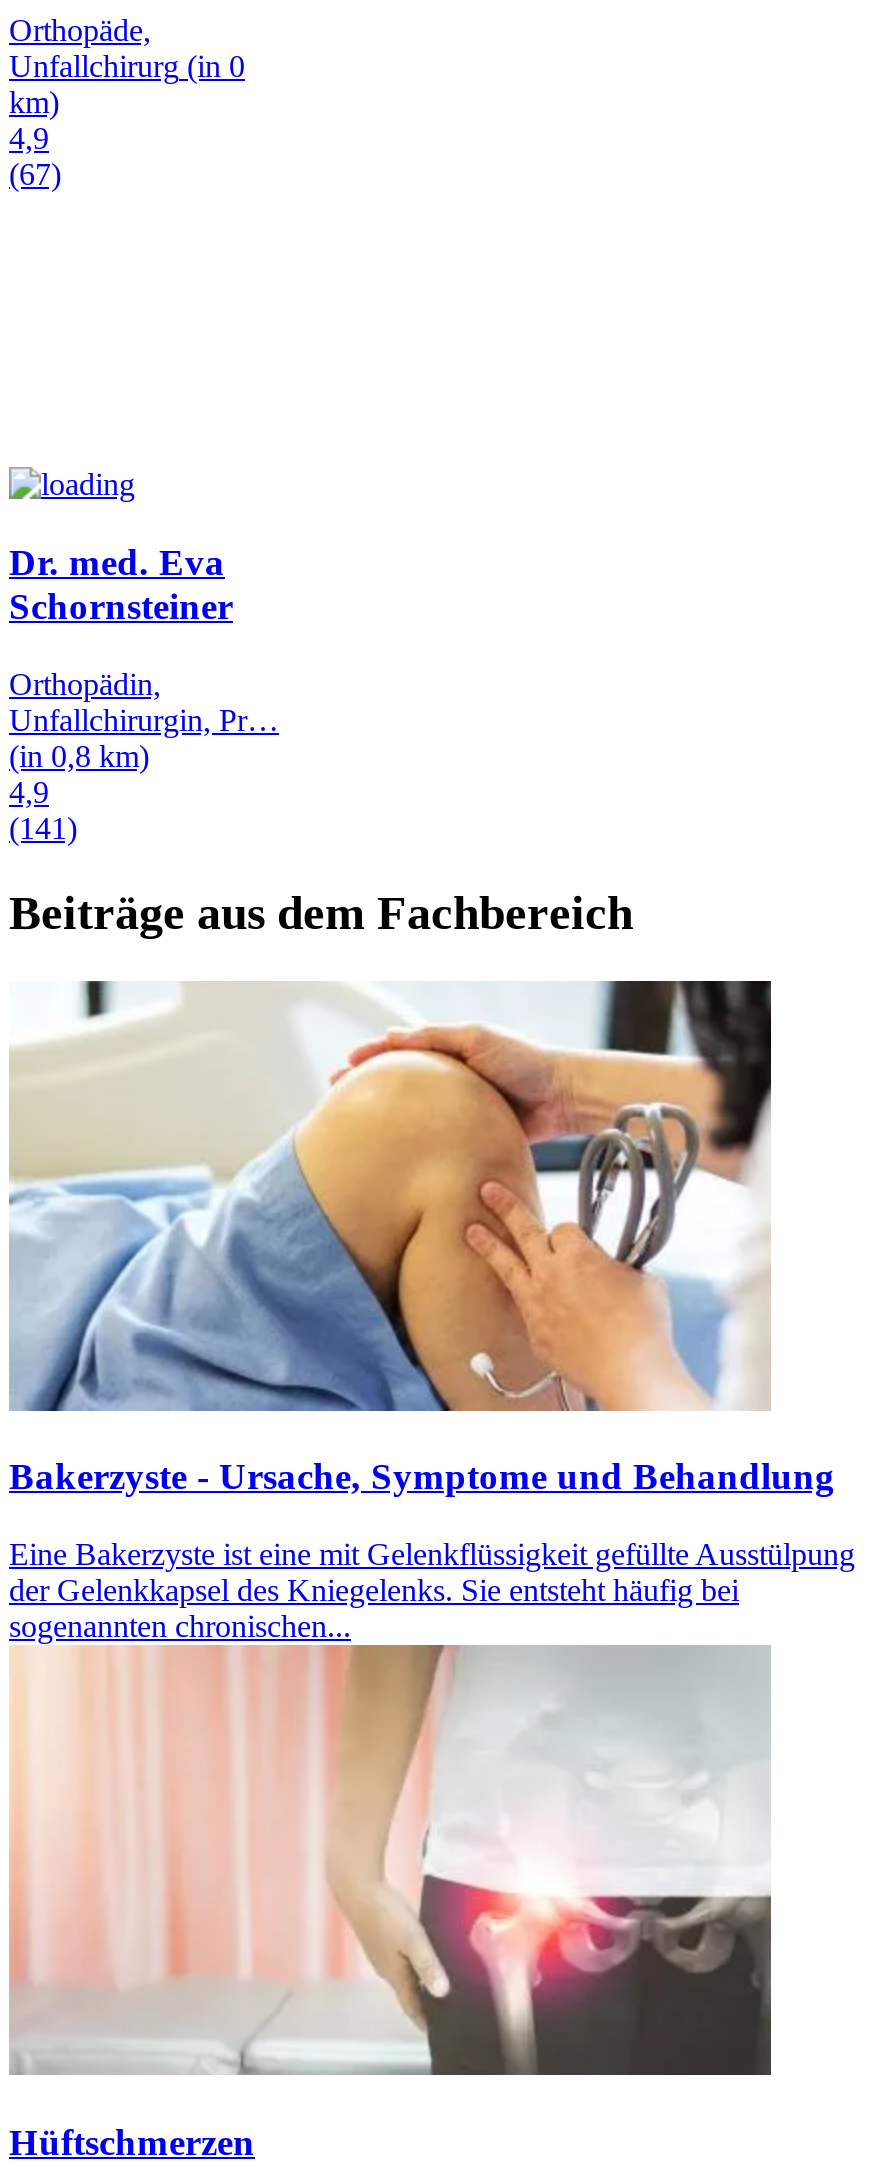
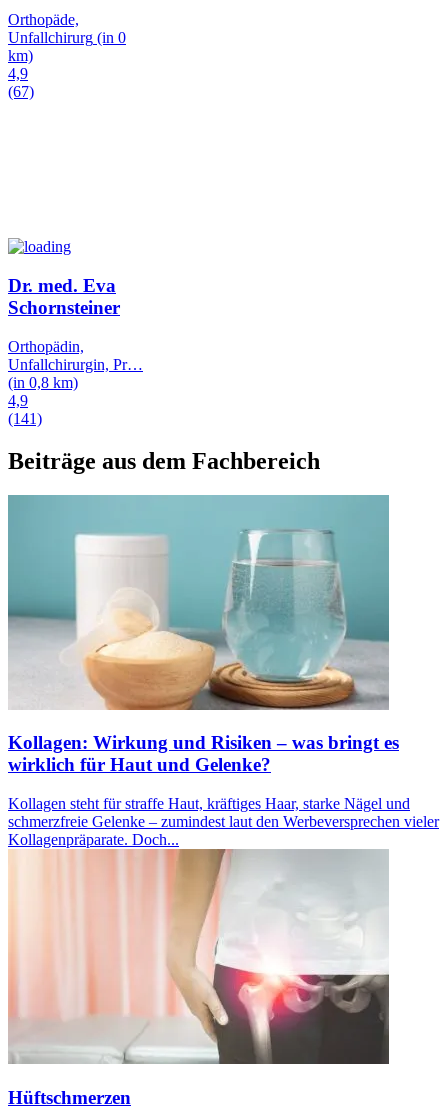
- [image]
- Bakerzyste - Ursache, Symptome und Behandlung
+ [image]
+ Kollagen: Wirkung und Risiken – was bringt es
+ wirklich für Haut und Gelenke?

- Eine Bakerzyste ist eine mit Gelenkflüssigkeit gefüllte Ausstülpung
- der Gelenkkapsel des Kniegelenks. Sie entsteht häufig bei
- sogenannten chronischen...
+ Kollagen steht für straffe Haut, kräftiges Haar, starke Nägel und
+ schmerzfreie Gelenke – zumindest laut den Werbeversprechen vieler
+ Kollagenpräparate. Doch...
